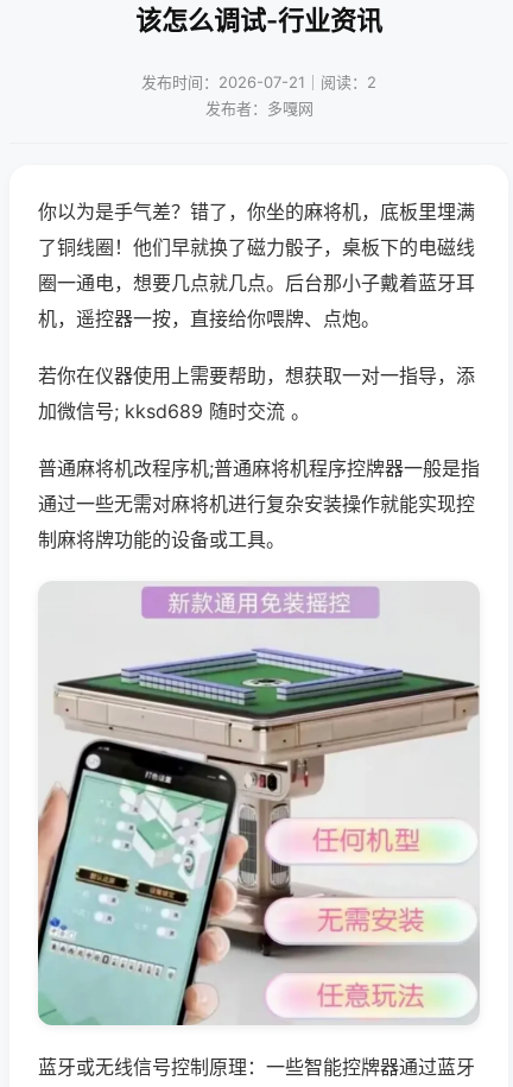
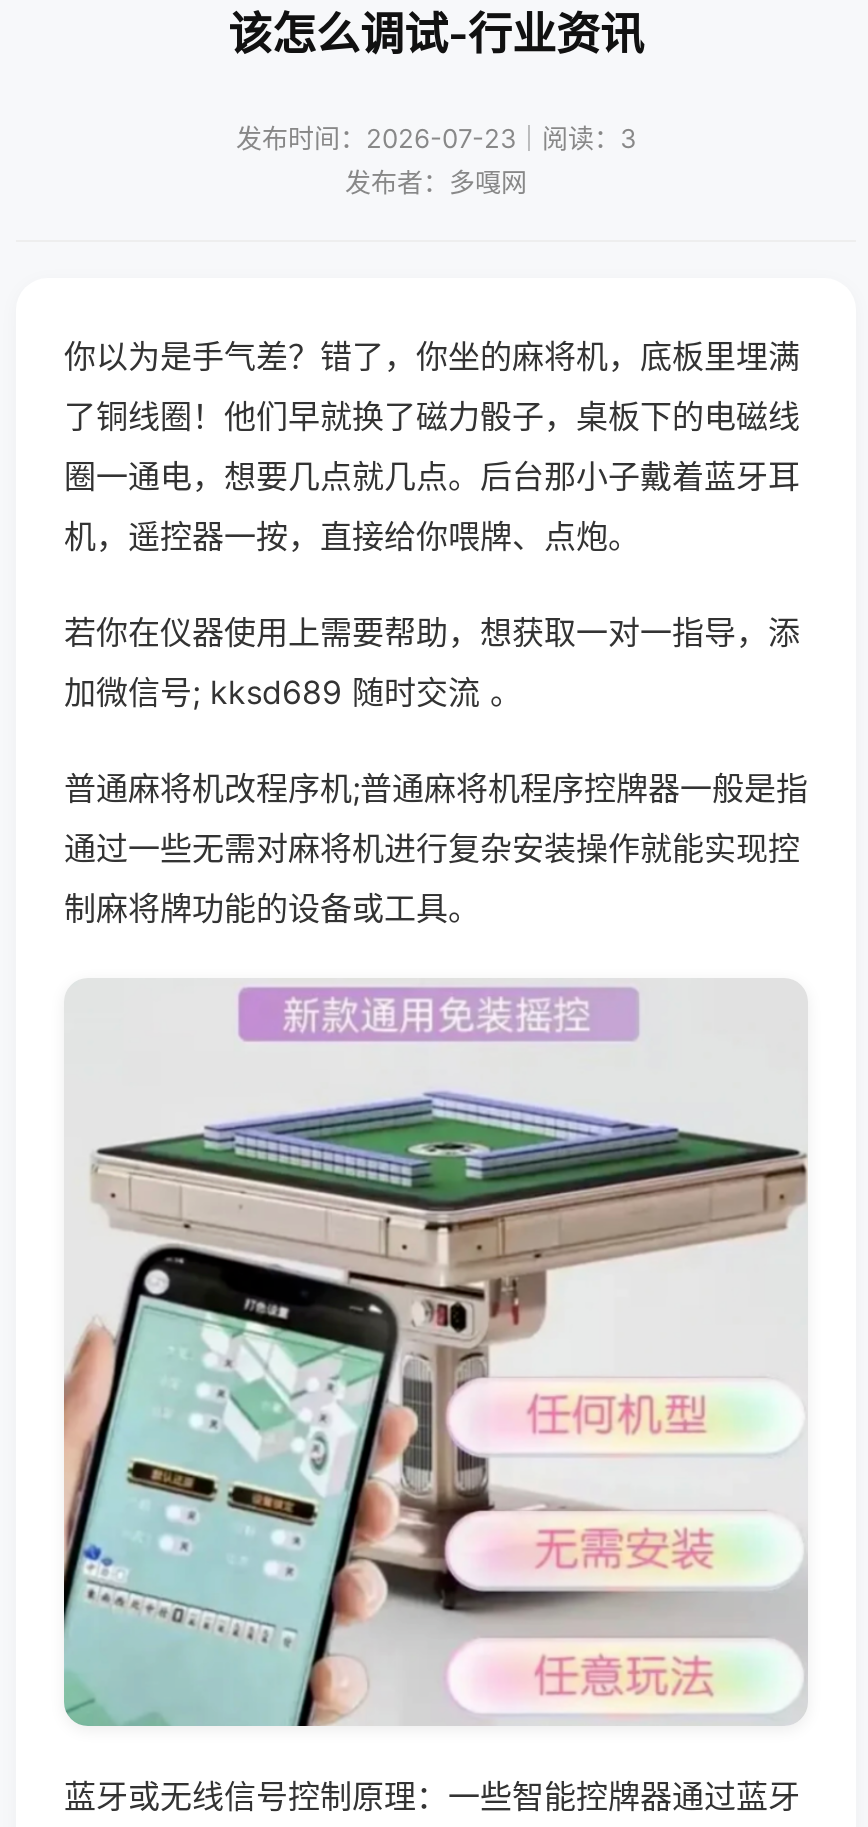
- 发布时间：2026-07-21｜阅读：2
+ 发布时间：2026-07-23｜阅读：3
